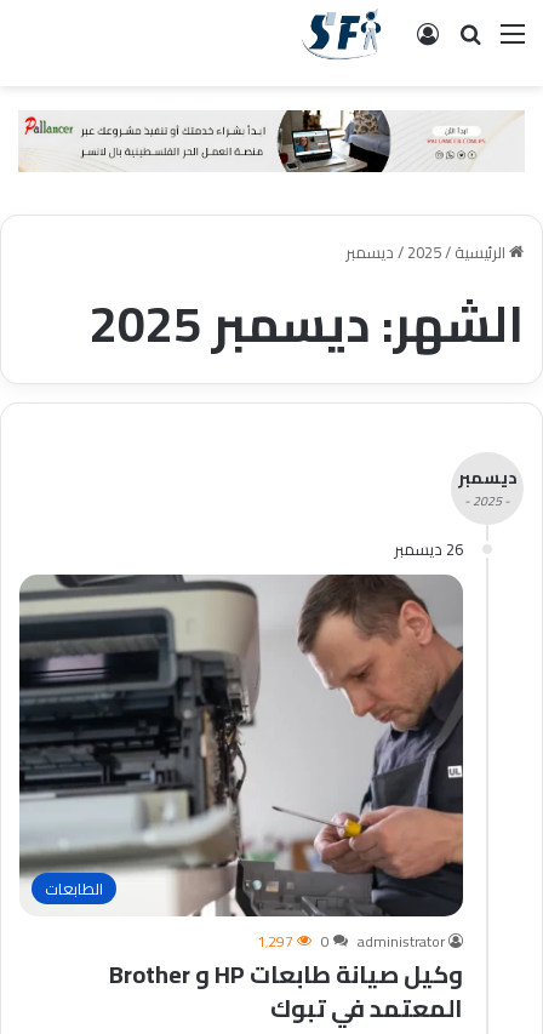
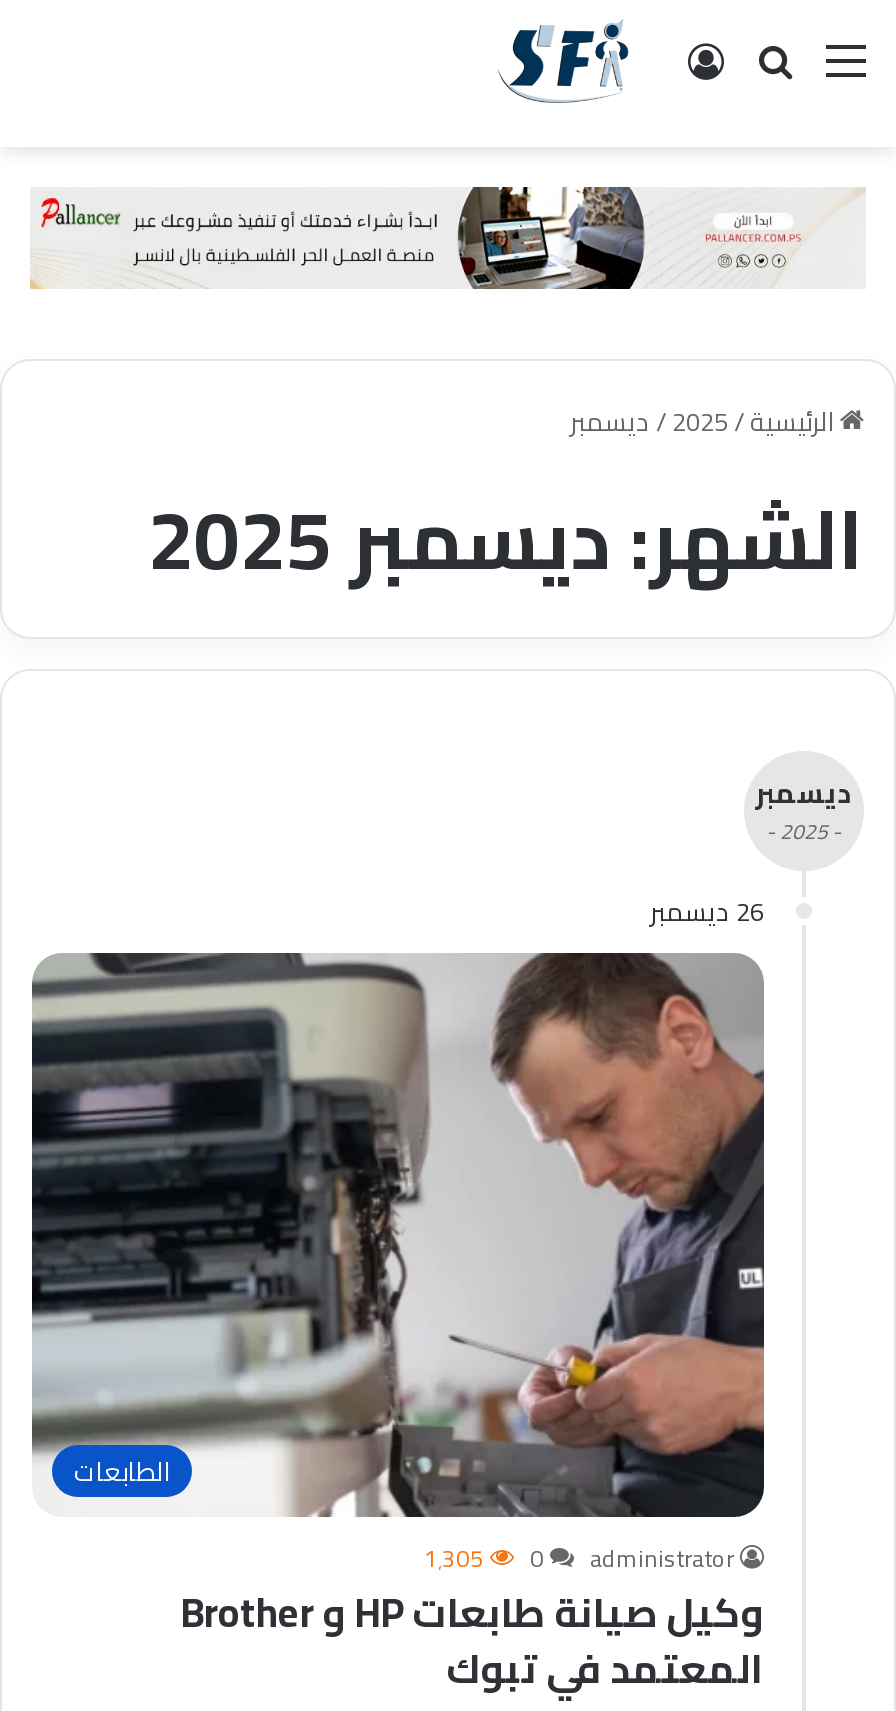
- 1٬297 0 administrator
+ 1٬305 0 administrator
